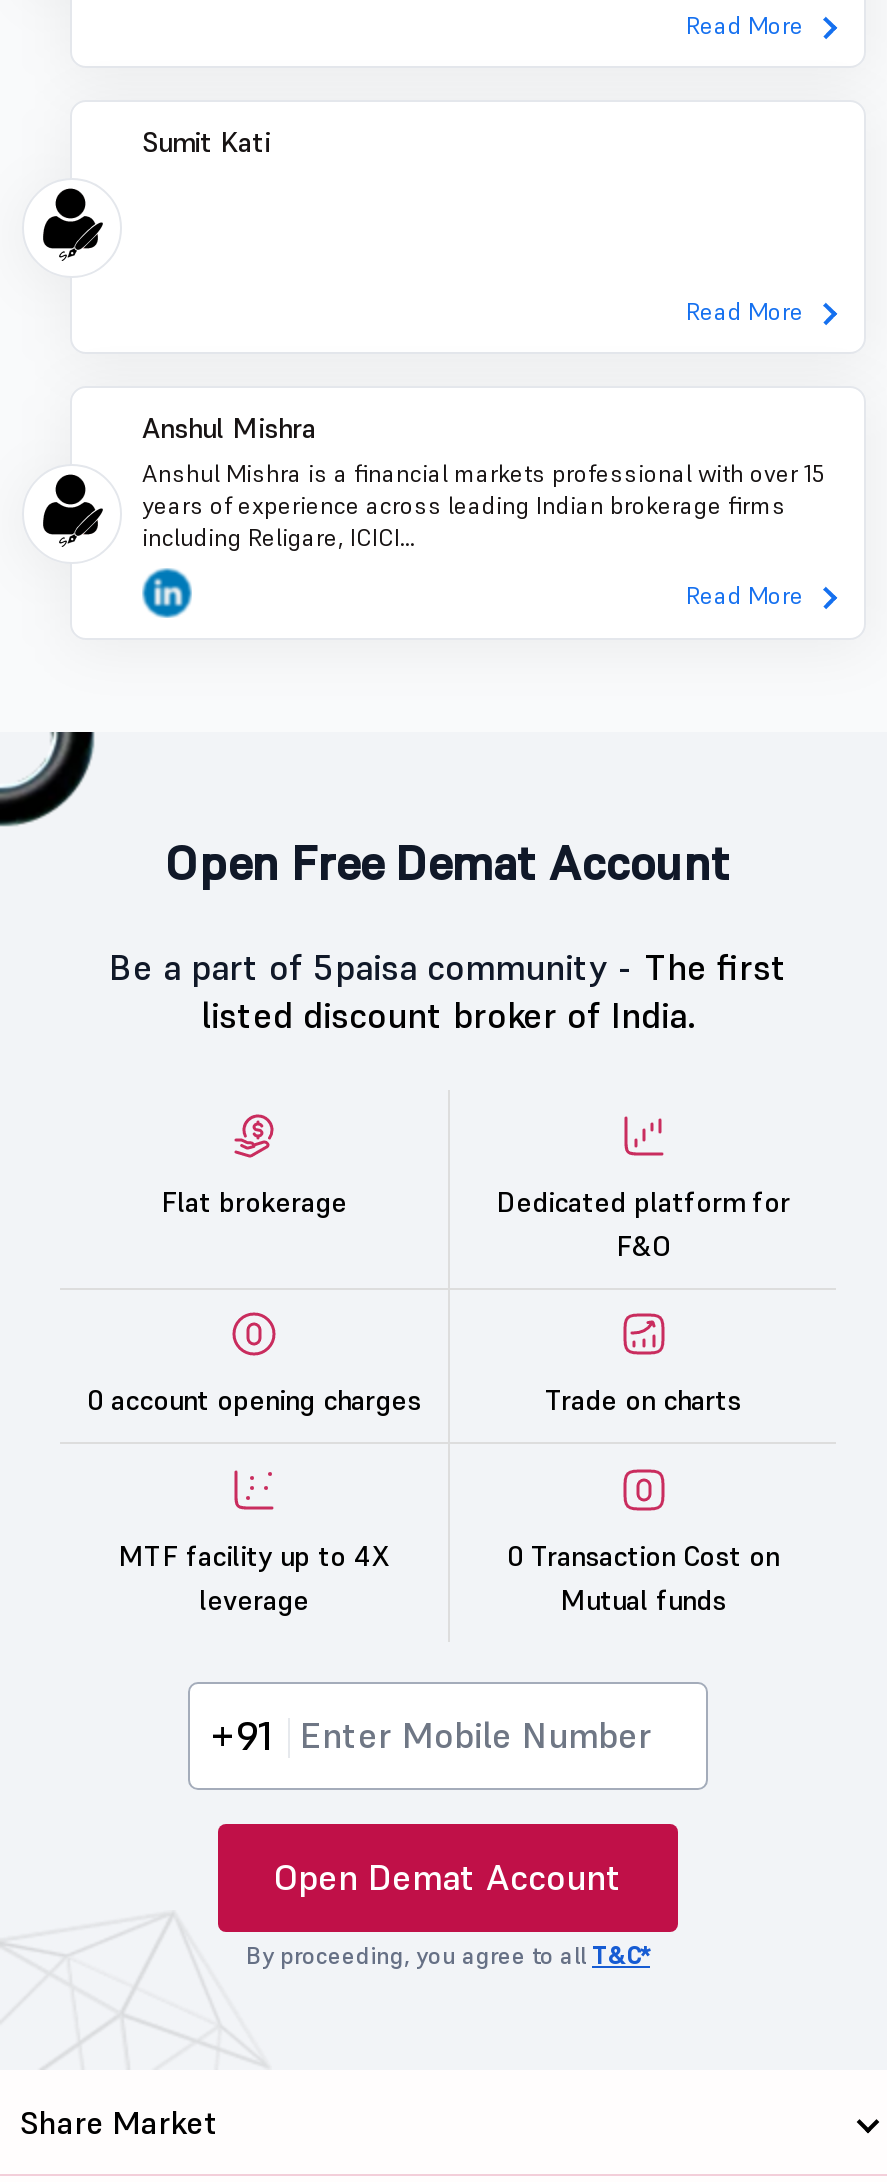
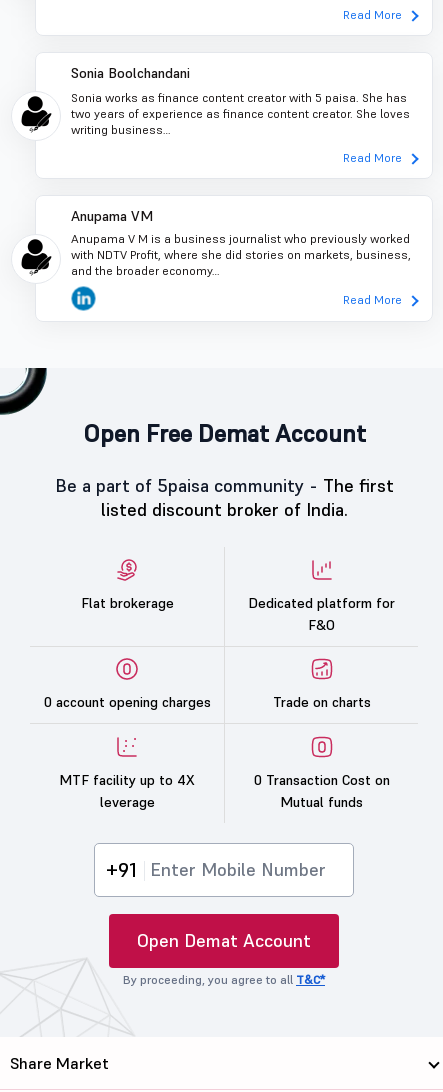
- Sumit Kati
+ Sonia Boolchandani
+ Sonia works as finance content creator with 5 paisa. She has
+ two years of experience as finance content creator. She loves
+ writing business…

- Anshul Mishra
- Anshul Mishra is a financial markets professional with over 15
- years of experience across leading Indian brokerage firms
- including Religare, ICICI…
+ Anupama VM
+ Anupama V M is a business journalist who previously worked
+ with NDTV Profit, where she did stories on markets, business,
+ and the broader economy…
